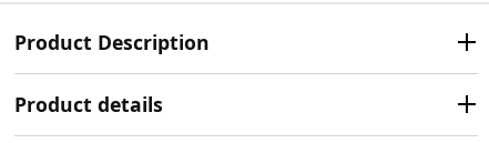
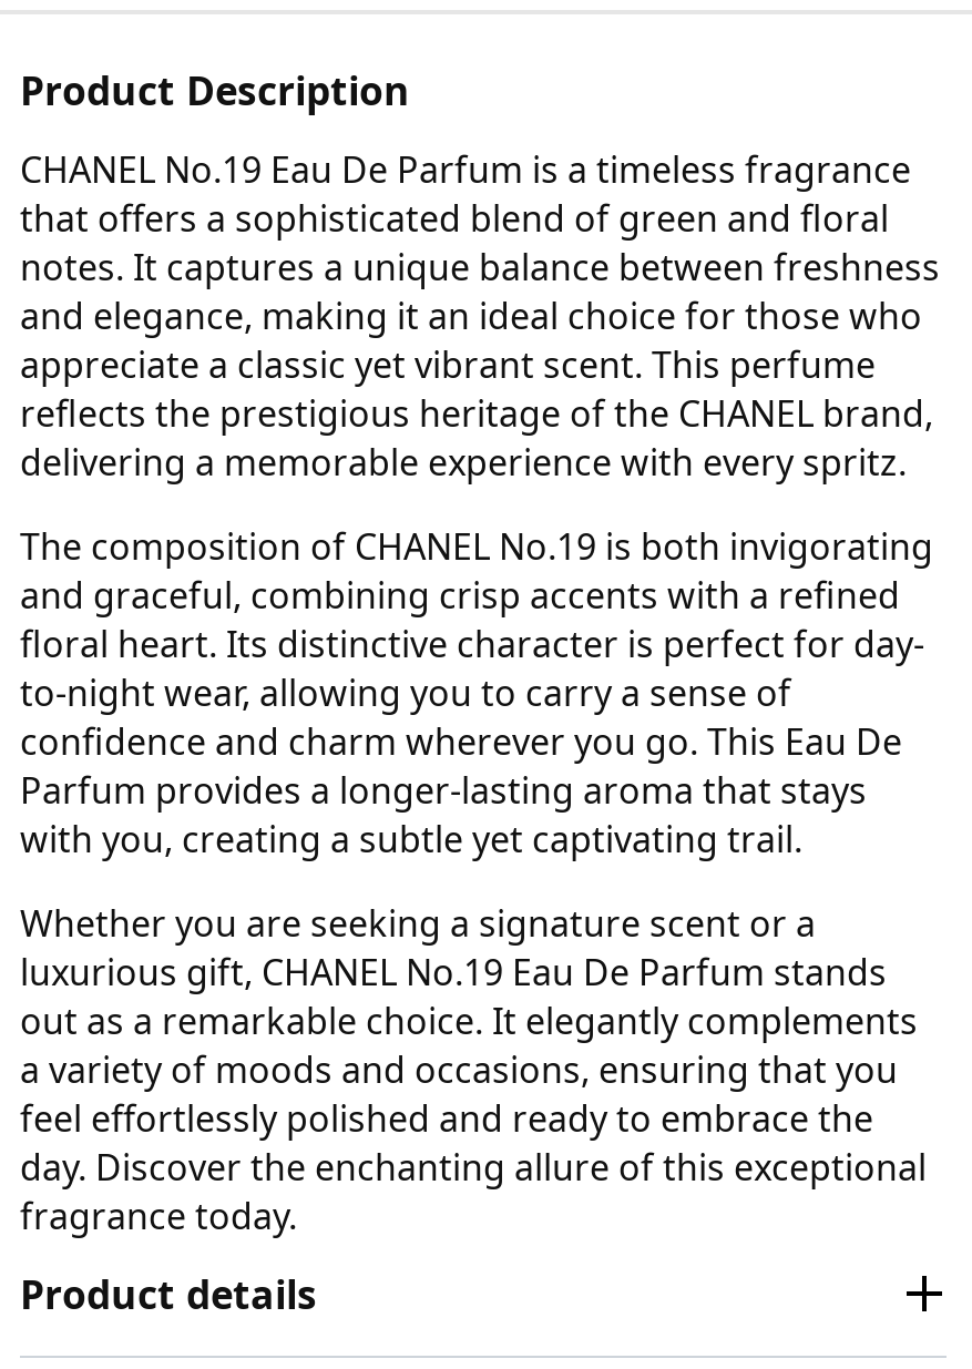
+ CHANEL No.19 Eau De Parfum is a timeless fragrance
+ that offers a sophisticated blend of green and floral
+ notes. It captures a unique balance between freshness
+ and elegance, making it an ideal choice for those who
+ appreciate a classic yet vibrant scent. This perfume
+ reflects the prestigious heritage of the CHANEL brand,
+ delivering a memorable experience with every spritz.
+ The composition of CHANEL No.19 is both invigorating
+ and graceful, combining crisp accents with a refined
+ floral heart. Its distinctive character is perfect for day-
+ to-night wear, allowing you to carry a sense of
+ confidence and charm wherever you go. This Eau De
+ Parfum provides a longer-lasting aroma that stays
+ with you, creating a subtle yet captivating trail.
+ Whether you are seeking a signature scent or a
+ luxurious gift, CHANEL No.19 Eau De Parfum stands
+ out as a remarkable choice. It elegantly complements
+ a variety of moods and occasions, ensuring that you
+ feel effortlessly polished and ready to embrace the
+ day. Discover the enchanting allure of this exceptional
+ fragrance today.
